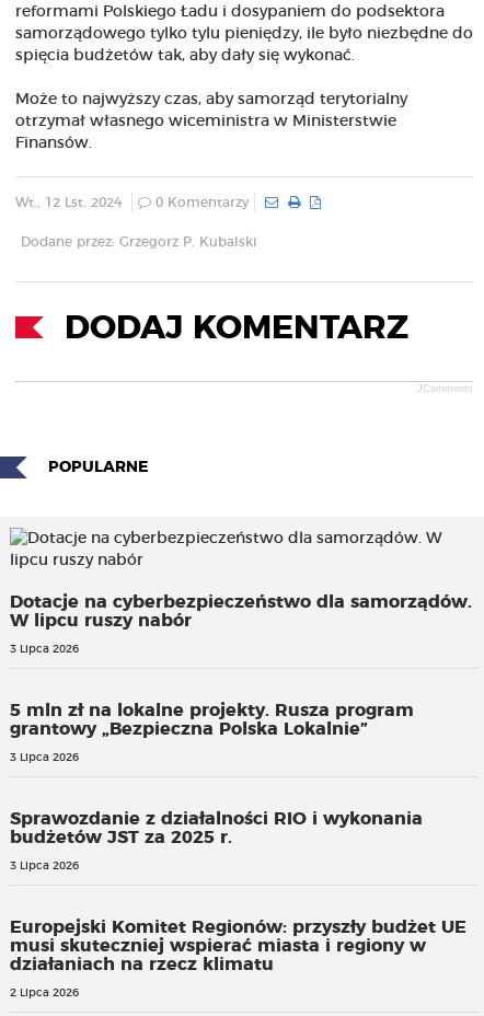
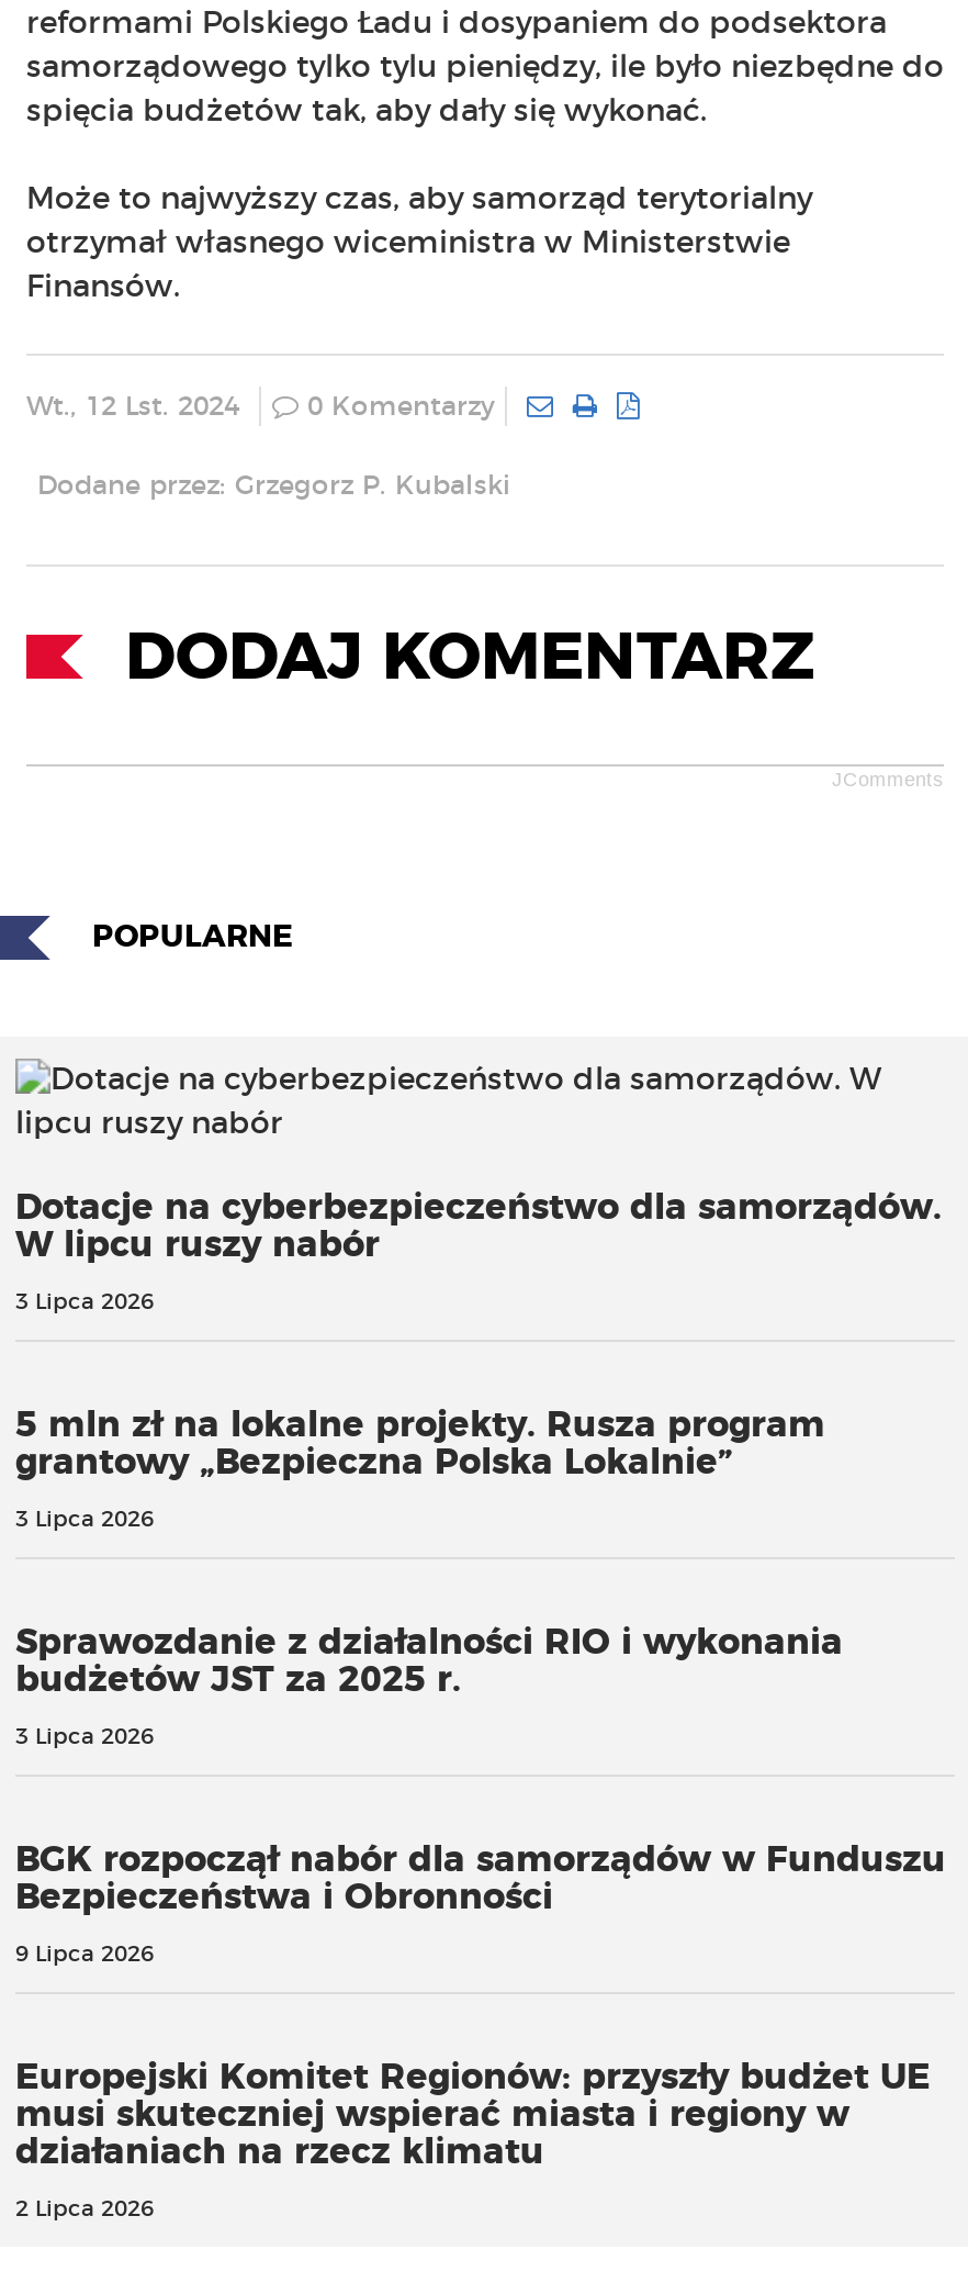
+ BGK rozpoczął nabór dla samorządów w Funduszu
+ Bezpieczeństwa i Obronności
+ 9 Lipca 2026
